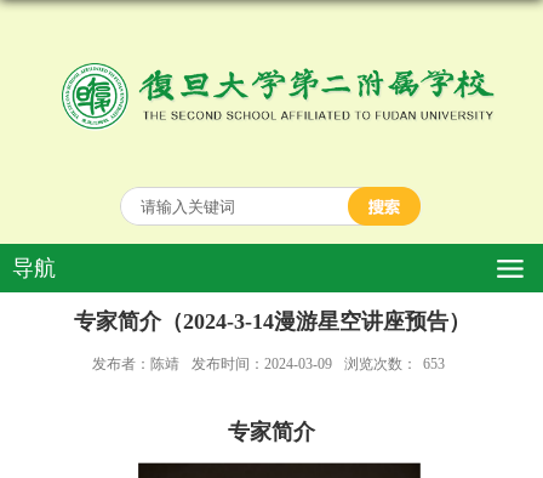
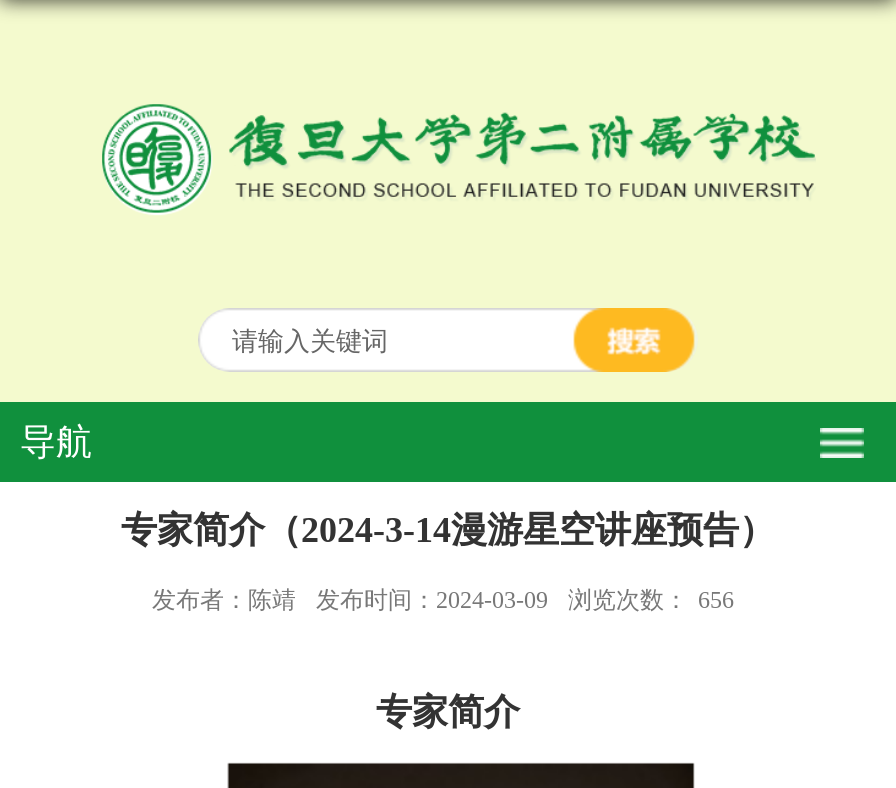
- 发布者：陈靖 发布时间：2024-03-09 浏览次数： 653
+ 发布者：陈靖 发布时间：2024-03-09 浏览次数： 656
